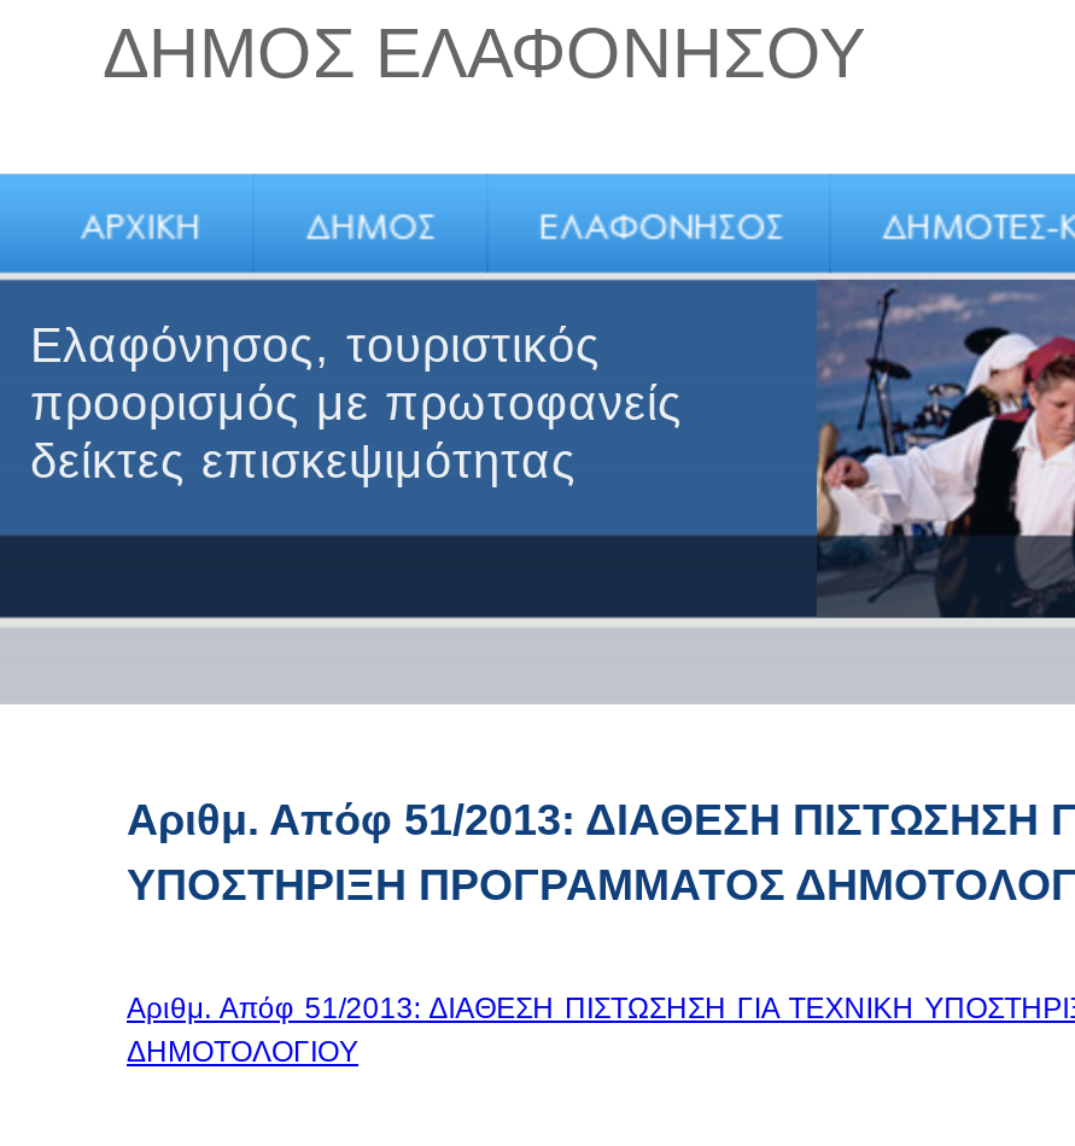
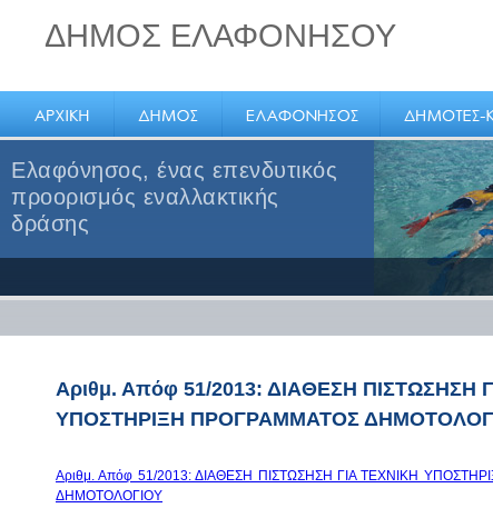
- [image]
+ [image]

- Ελαφόνησος, τουριστικός
- προορισμός με πρωτοφανείς
- δείκτες επισκεψιμότητας
+ Ελαφόνησος, ένας επενδυτικός
+ προορισμός εναλλακτικής
+ δράσης
